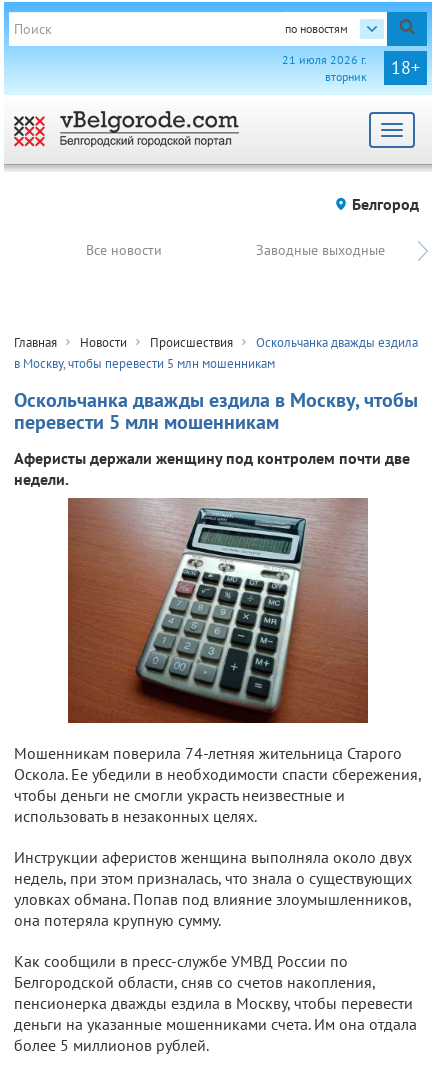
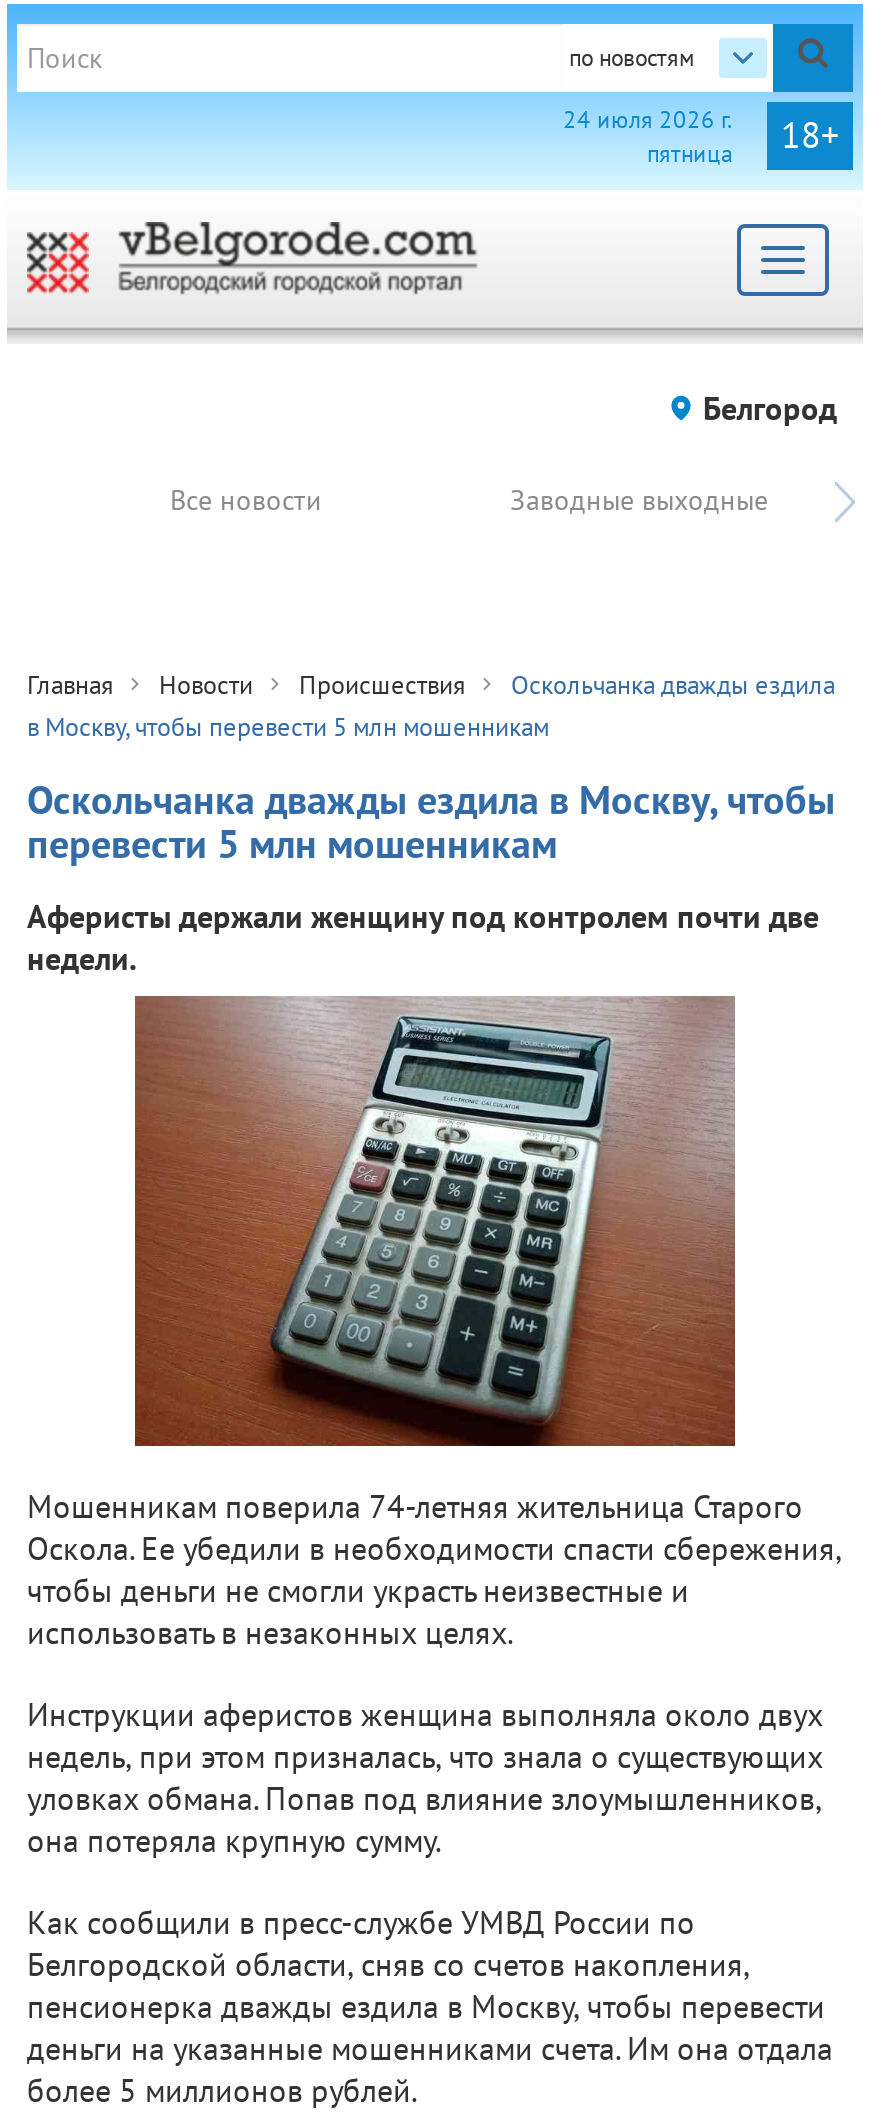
- 21 июля 2026 г.
- вторник
+ 24 июля 2026 г.
+ пятница
